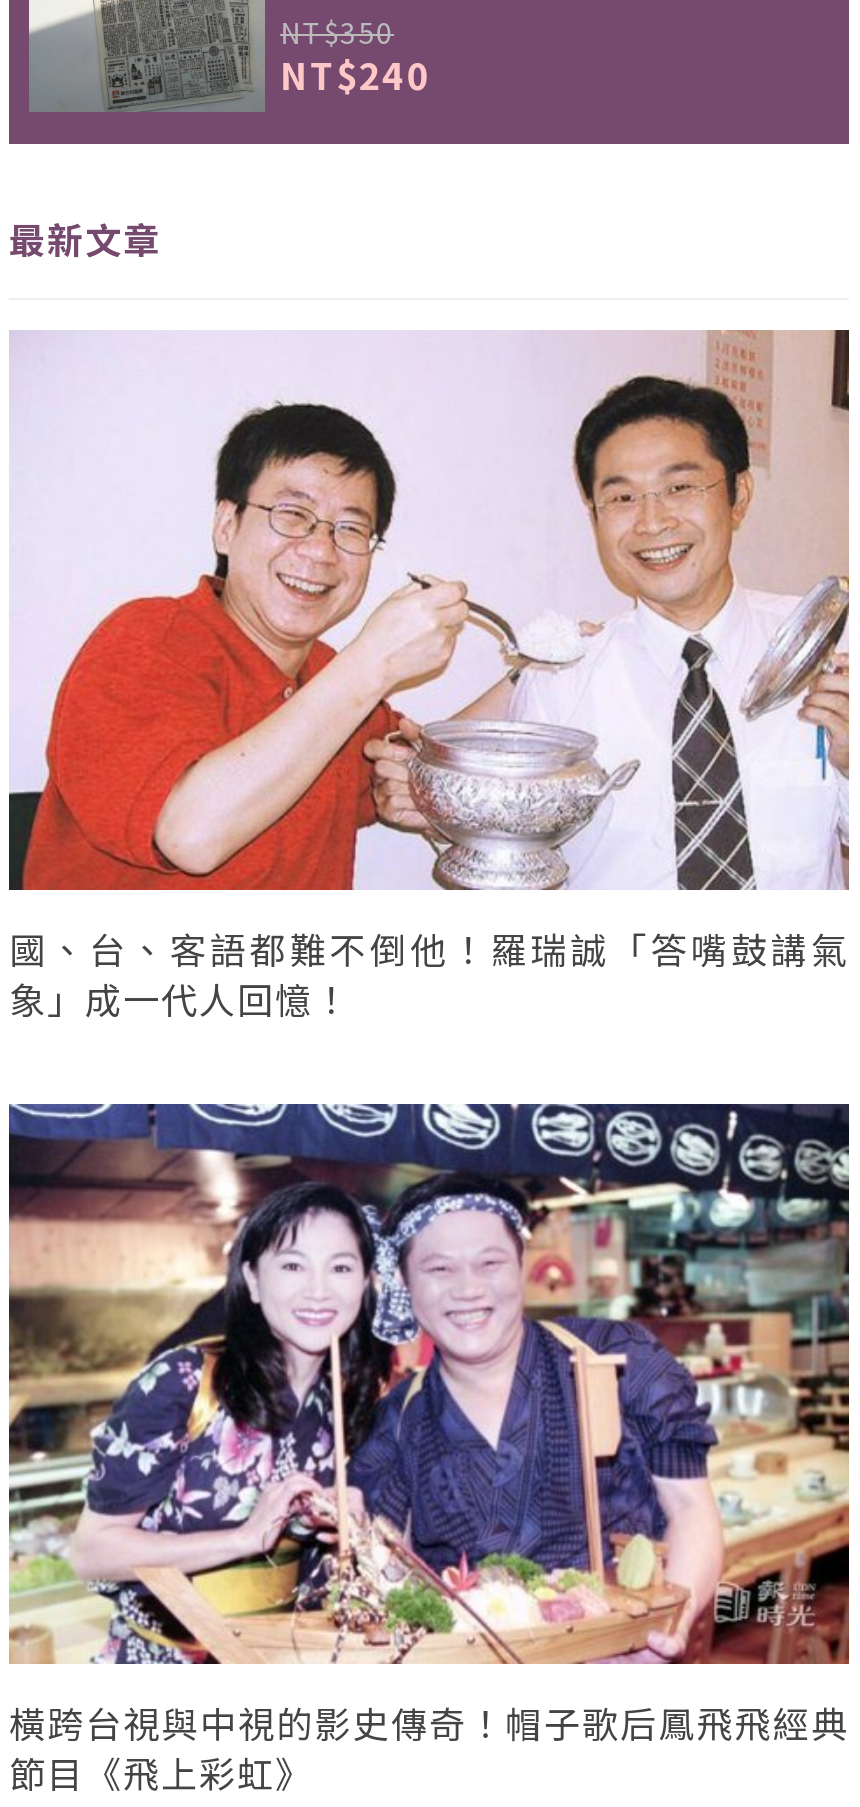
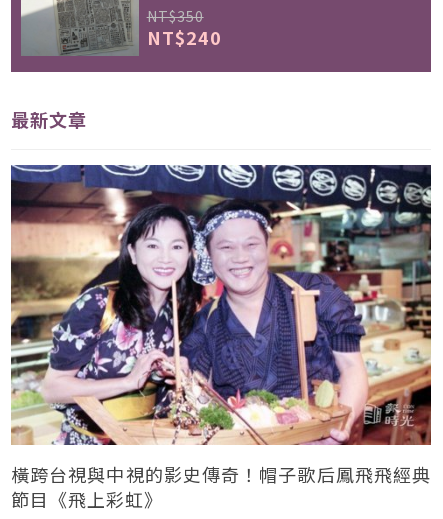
- [image]
- 國、台、客語都難不倒他！羅瑞誠「答嘴鼓講氣
- 象」成一代人回憶！
